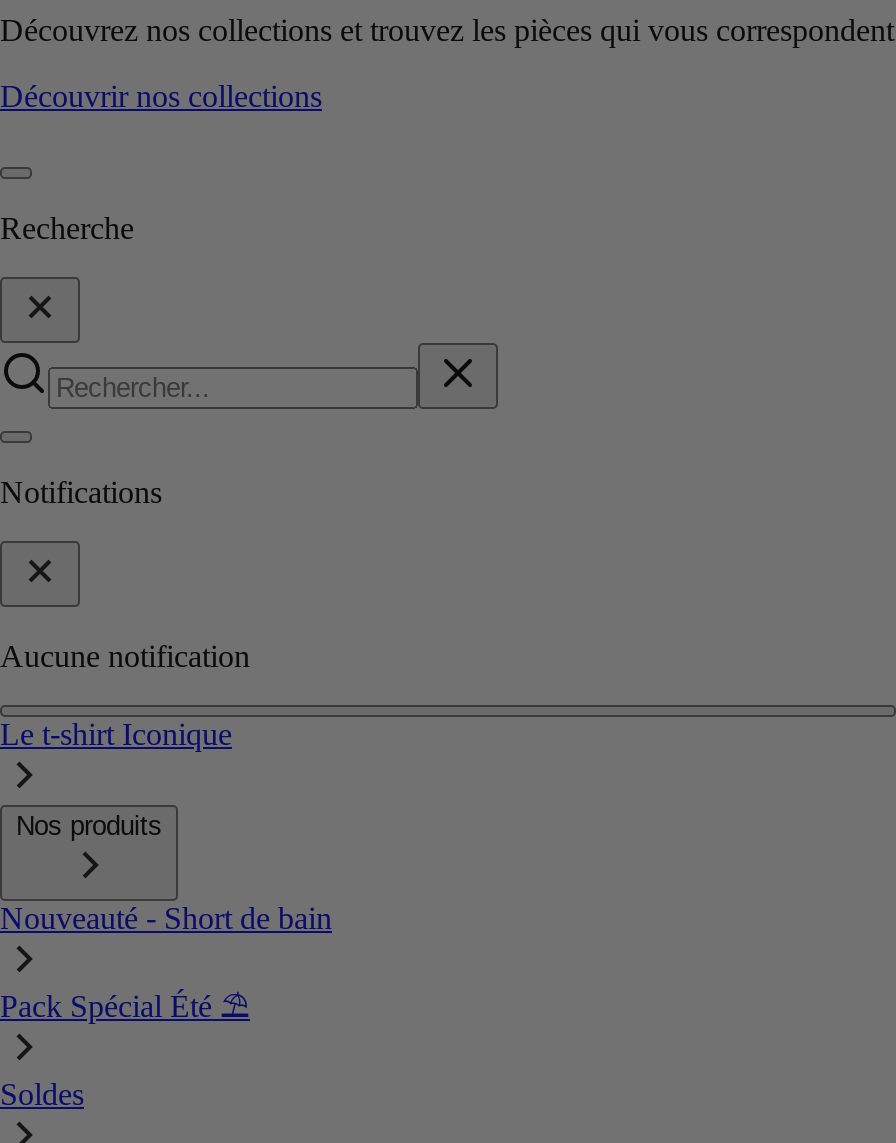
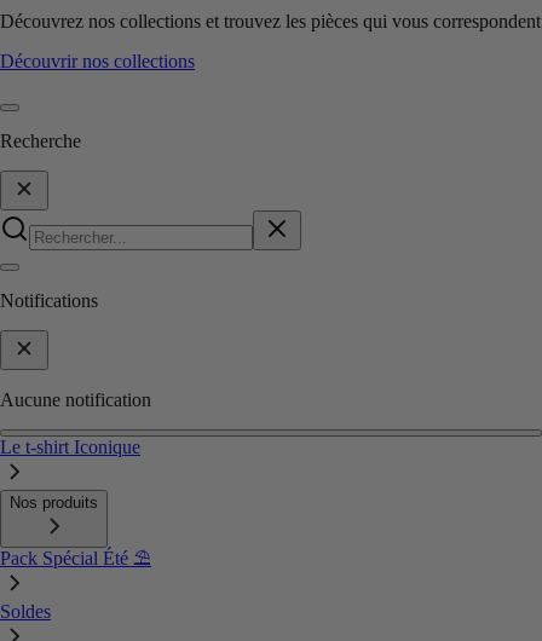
- Nouveauté - Short de bain
